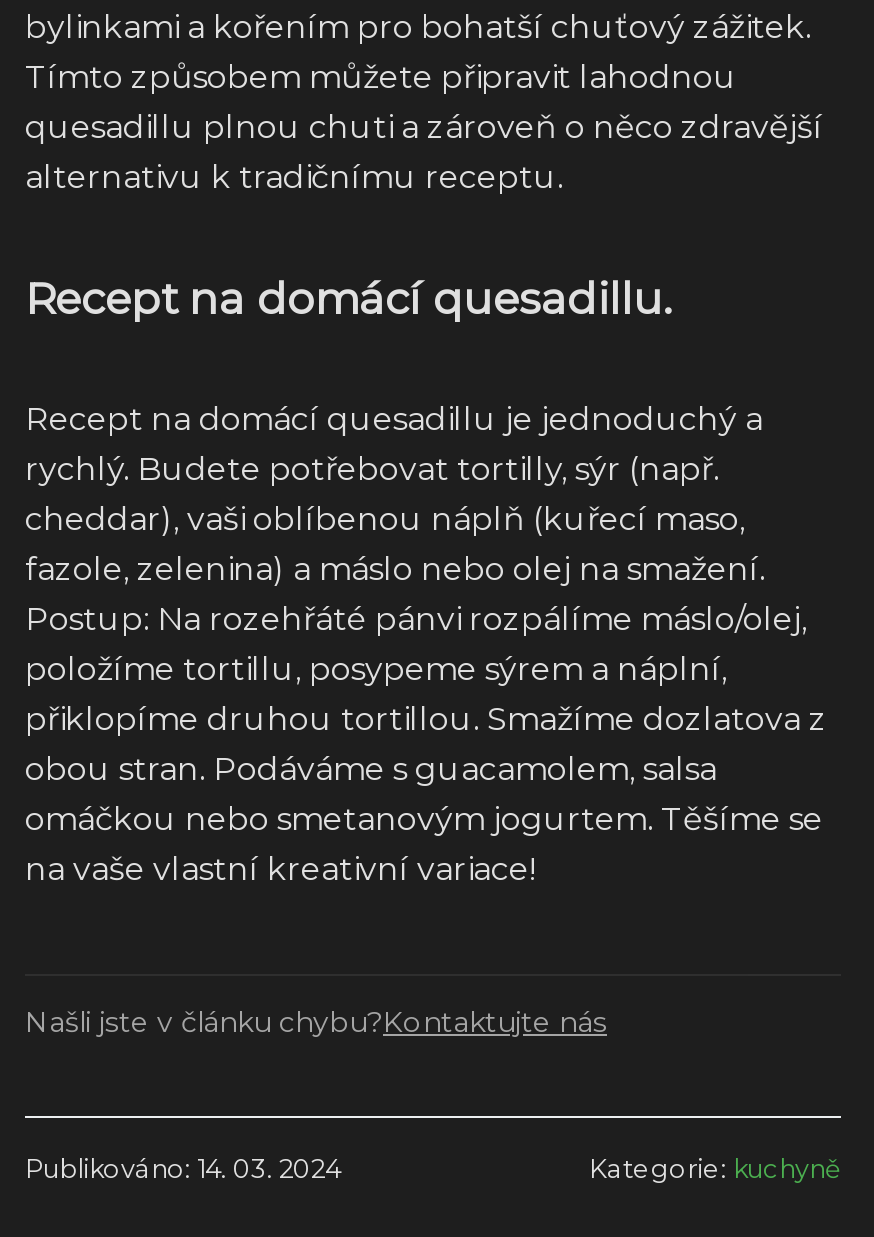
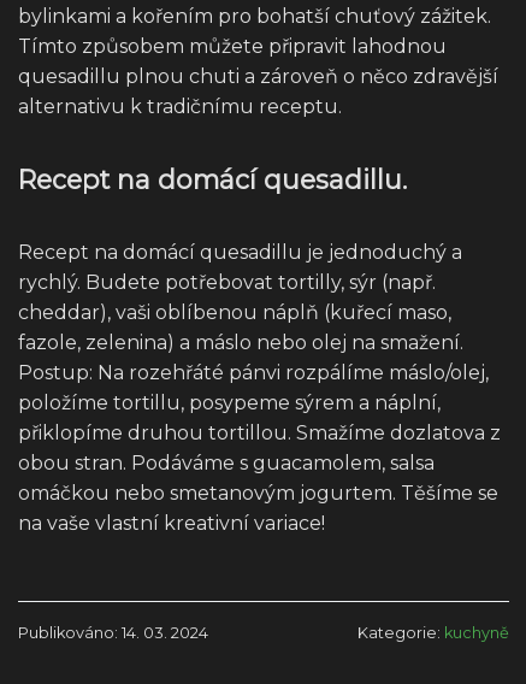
- Našli jste v článku chybu?Kontaktujte nás
